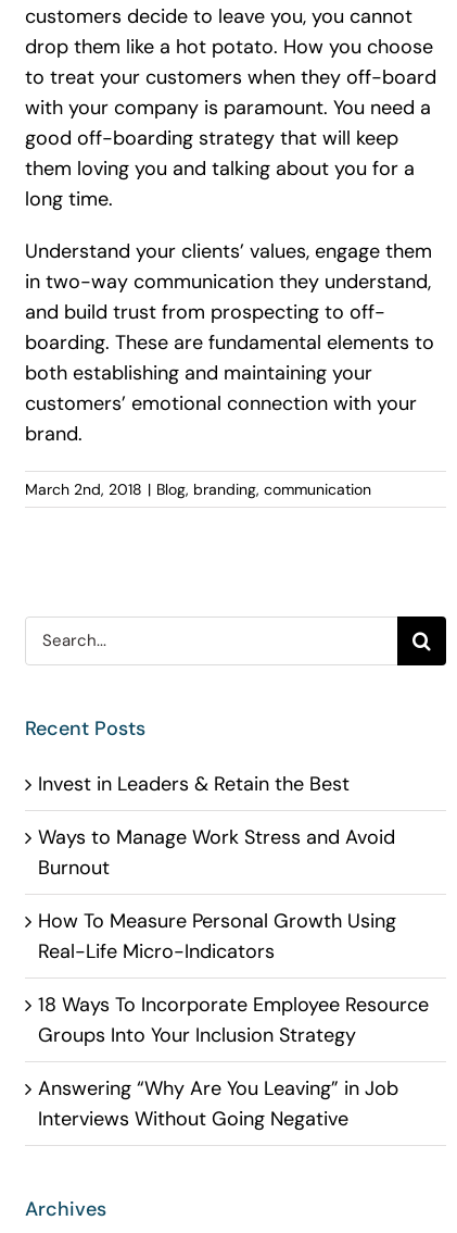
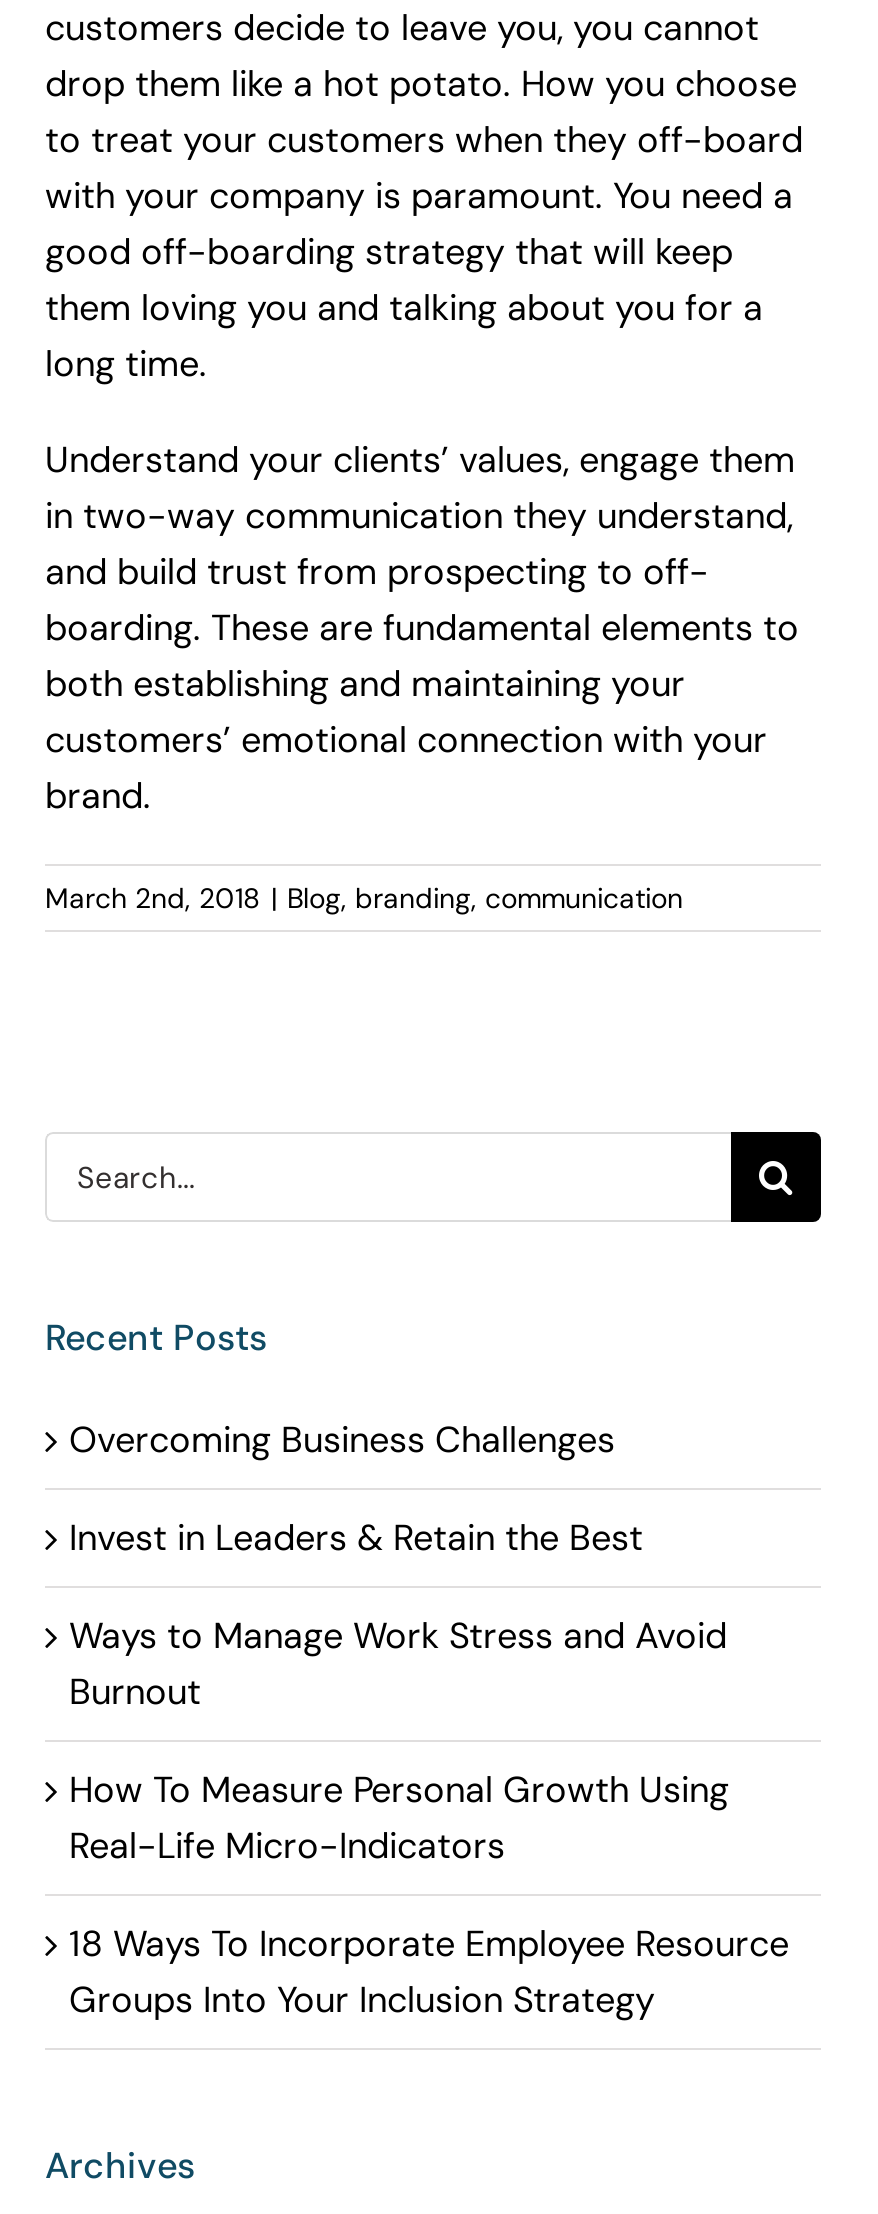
+ Overcoming Business Challenges

moved down: Invest in Leaders & Retain the Best | Ways to Manage Work Stress and Avoid | Burnout | How To Measure Personal Growth Using | Real-Life Micro-Indicators | 18 Ways To Incorporate Employee Resource | Groups Into Your Inclusion Strategy

- Answering “Why Are You Leaving” in Job
- Interviews Without Going Negative
